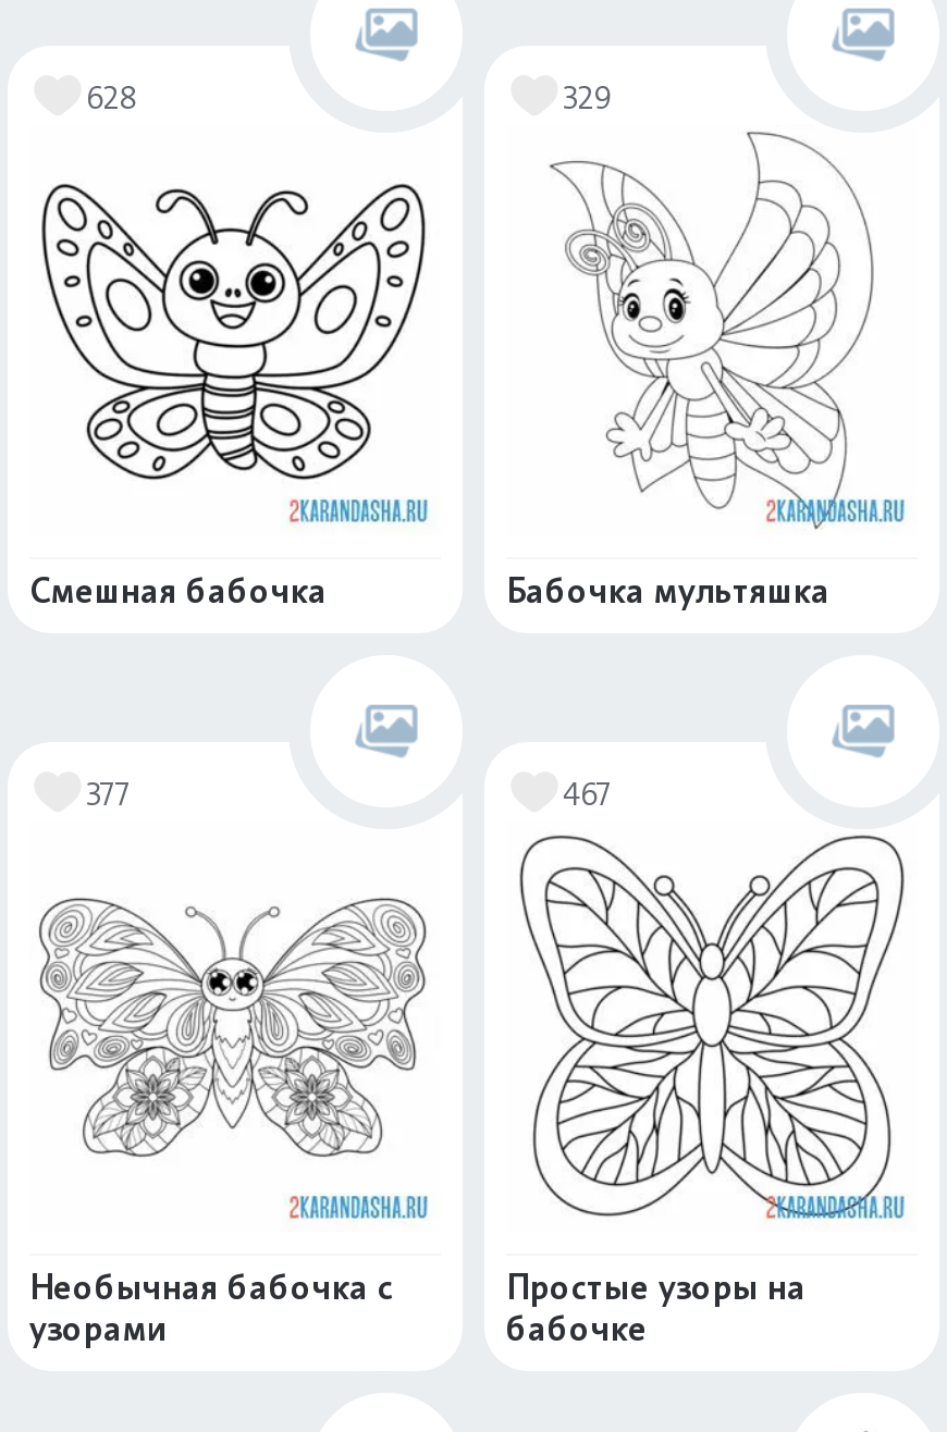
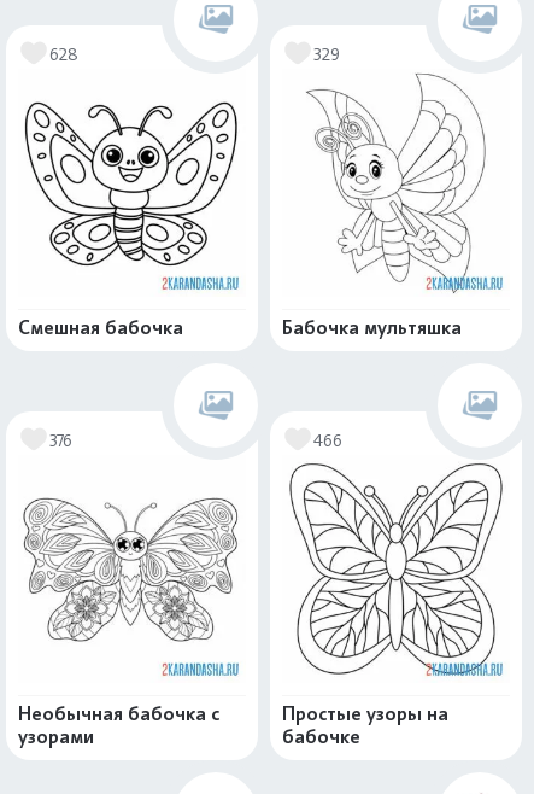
- 377
+ 376

- 467
+ 466
